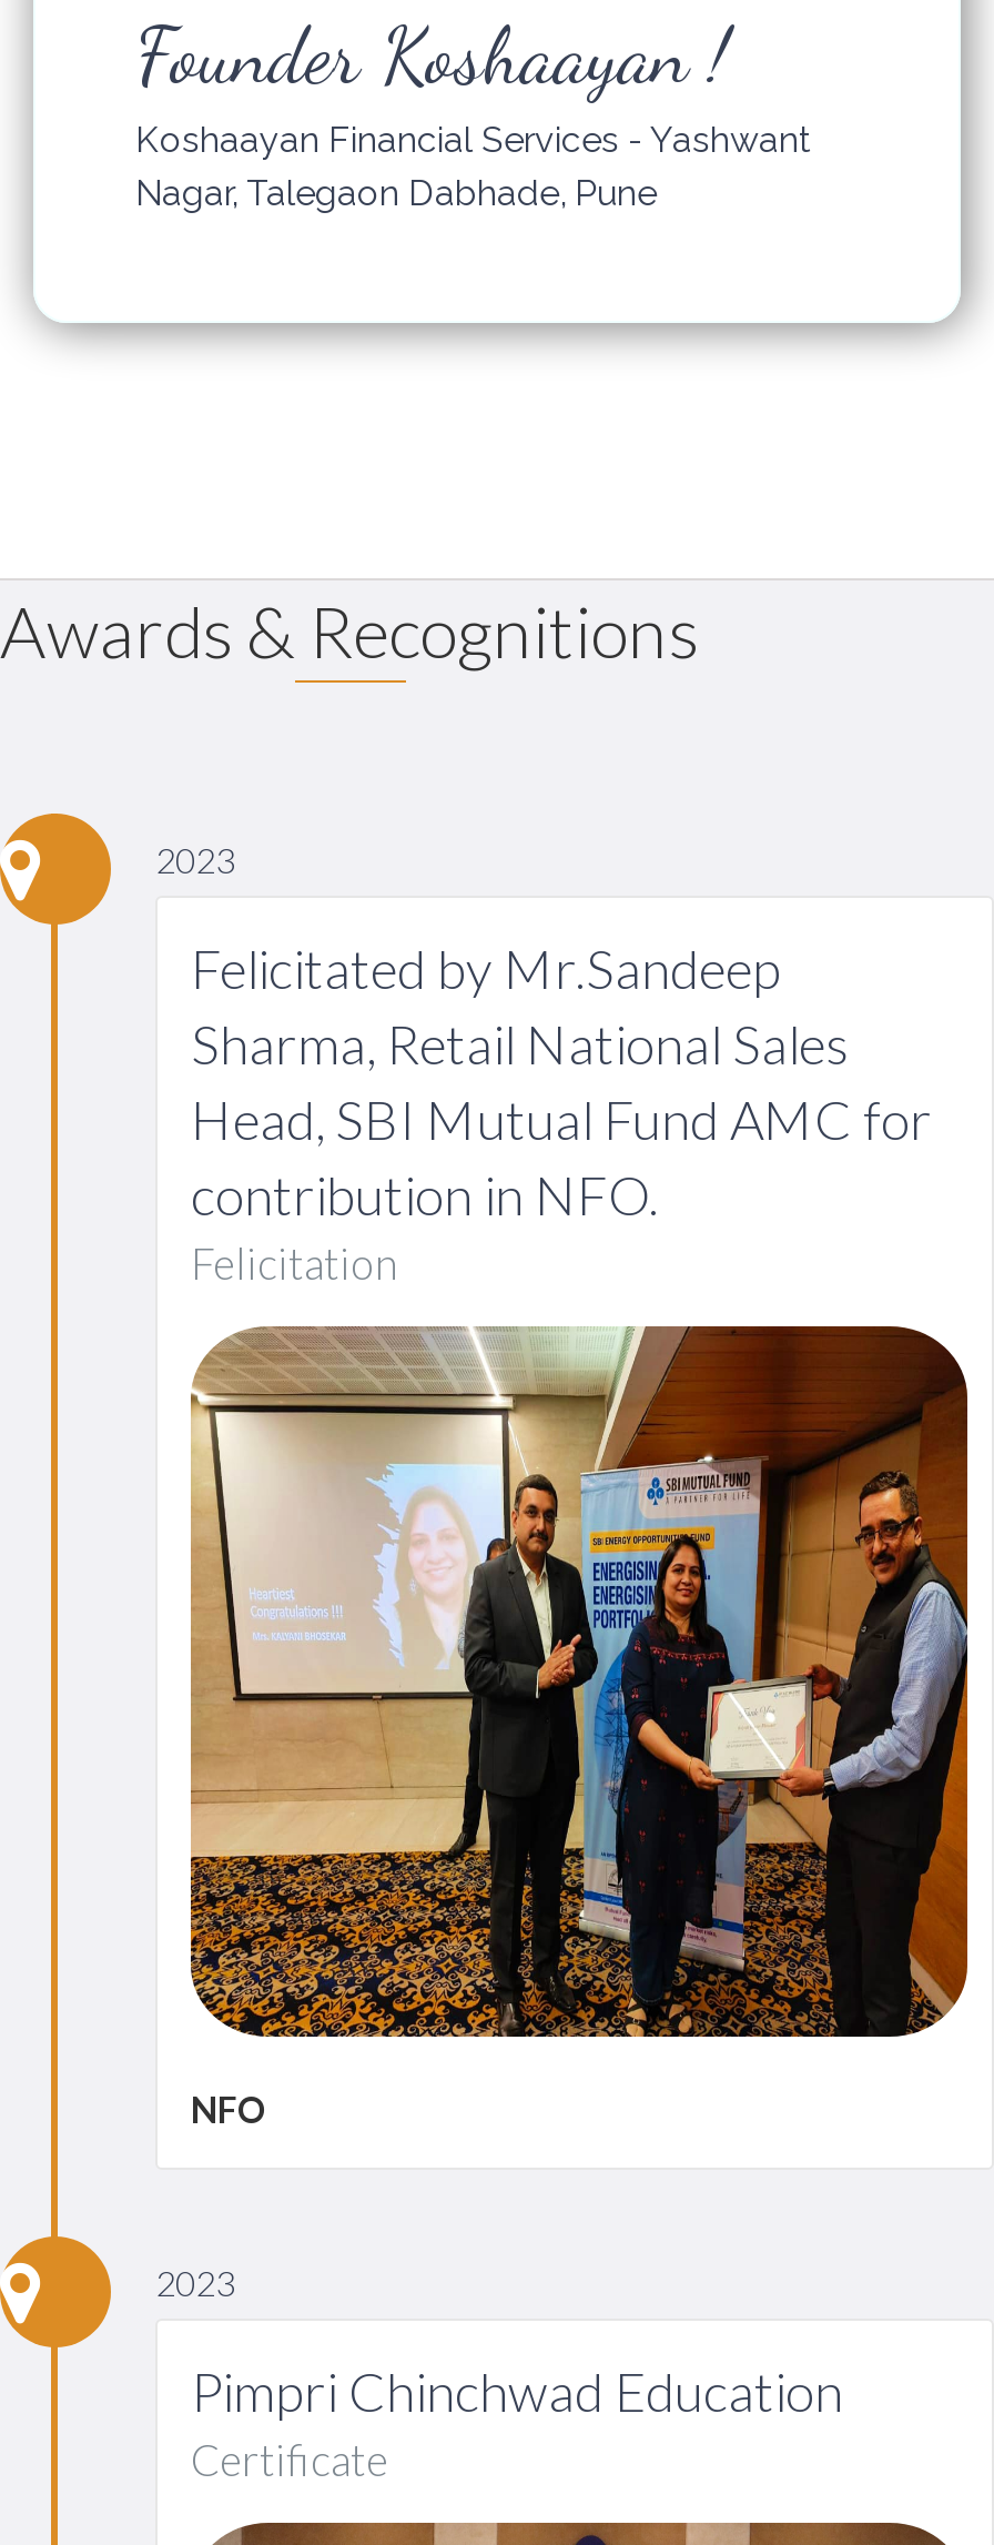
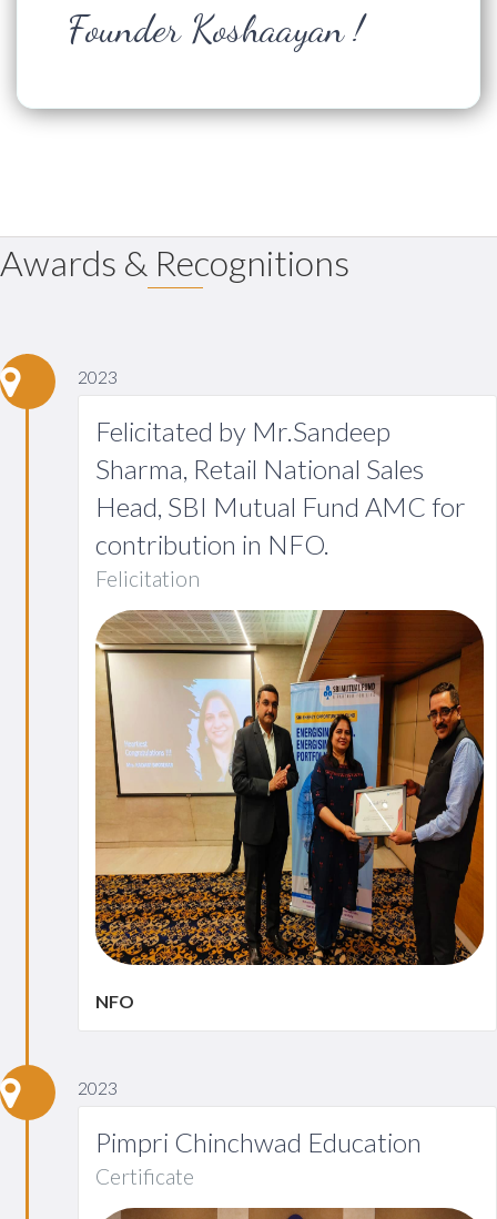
- Koshaayan Financial Services - Yashwant
- Nagar, Talegaon Dabhade, Pune
